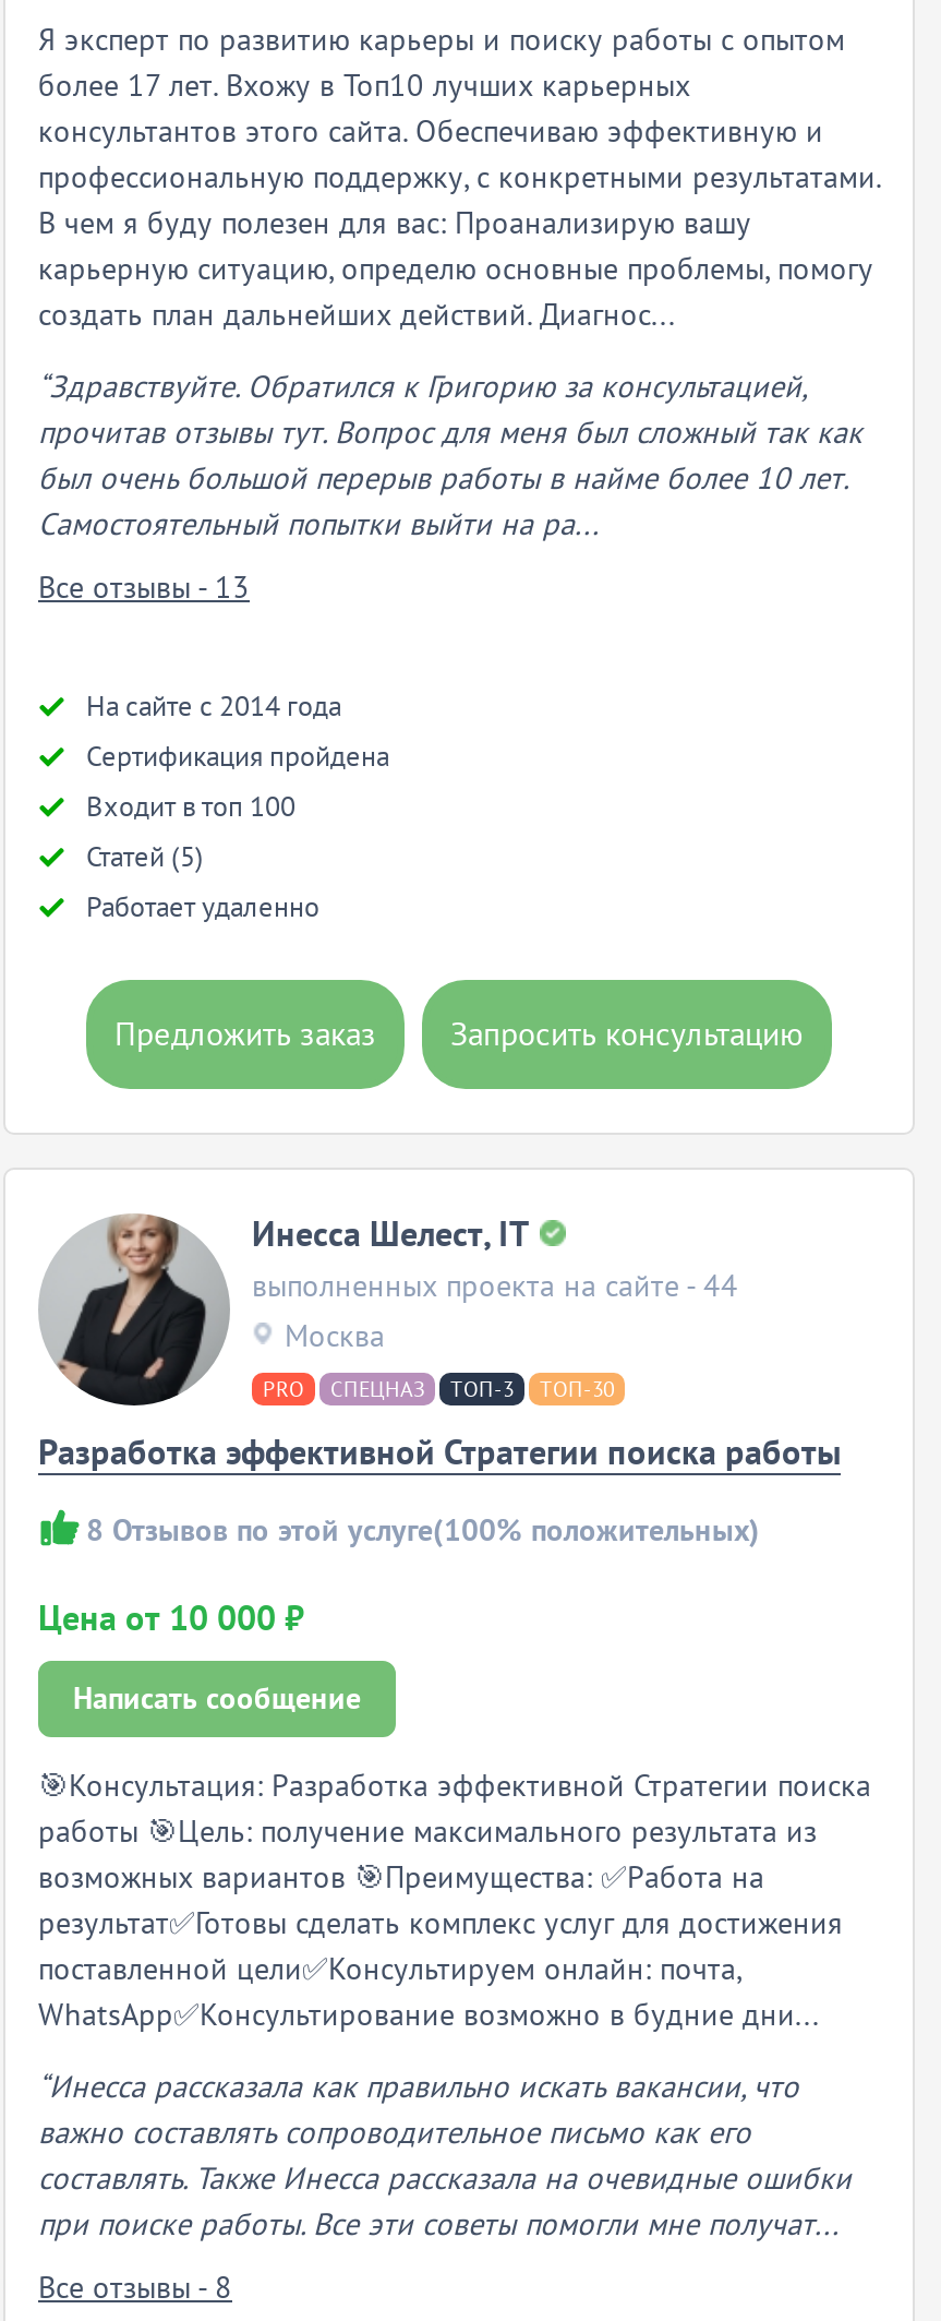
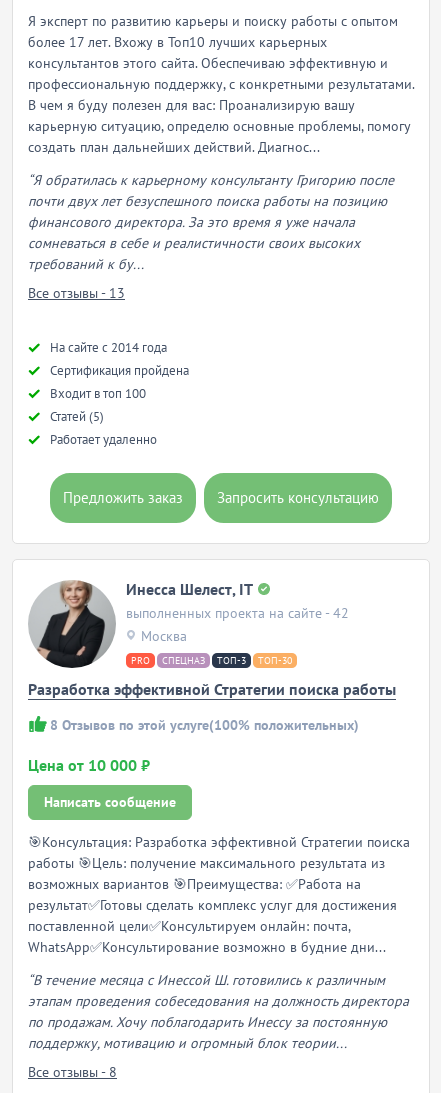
- “Здравствуйте. Обратился к Григорию за консультацией,
- прочитав отзывы тут. Вопрос для меня был сложный так как
- был очень большой перерыв работы в найме более 10 лет.
- Самостоятельный попытки выйти на ра...
+ “Я обратилась к карьерному консультанту Григорию после
+ почти двух лет безуспешного поиска работы на позицию
+ финансового директора. За это время я уже начала
+ сомневаться в себе и реалистичности своих высоких
+ требований к бу...

- выполненных проекта на сайте - 44
+ выполненных проекта на сайте - 42

- “Инесса рассказала как правильно искать вакансии, что
- важно составлять сопроводительное письмо как его
- составлять. Также Инесса рассказала на очевидные ошибки
- при поиске работы. Все эти советы помогли мне получат...
+ “В течение месяца с Инессой Ш. готовились к различным
+ этапам проведения собеседования на должность директора
+ по продажам. Хочу поблагодарить Инессу за постоянную
+ поддержку, мотивацию и огромный блок теории...
